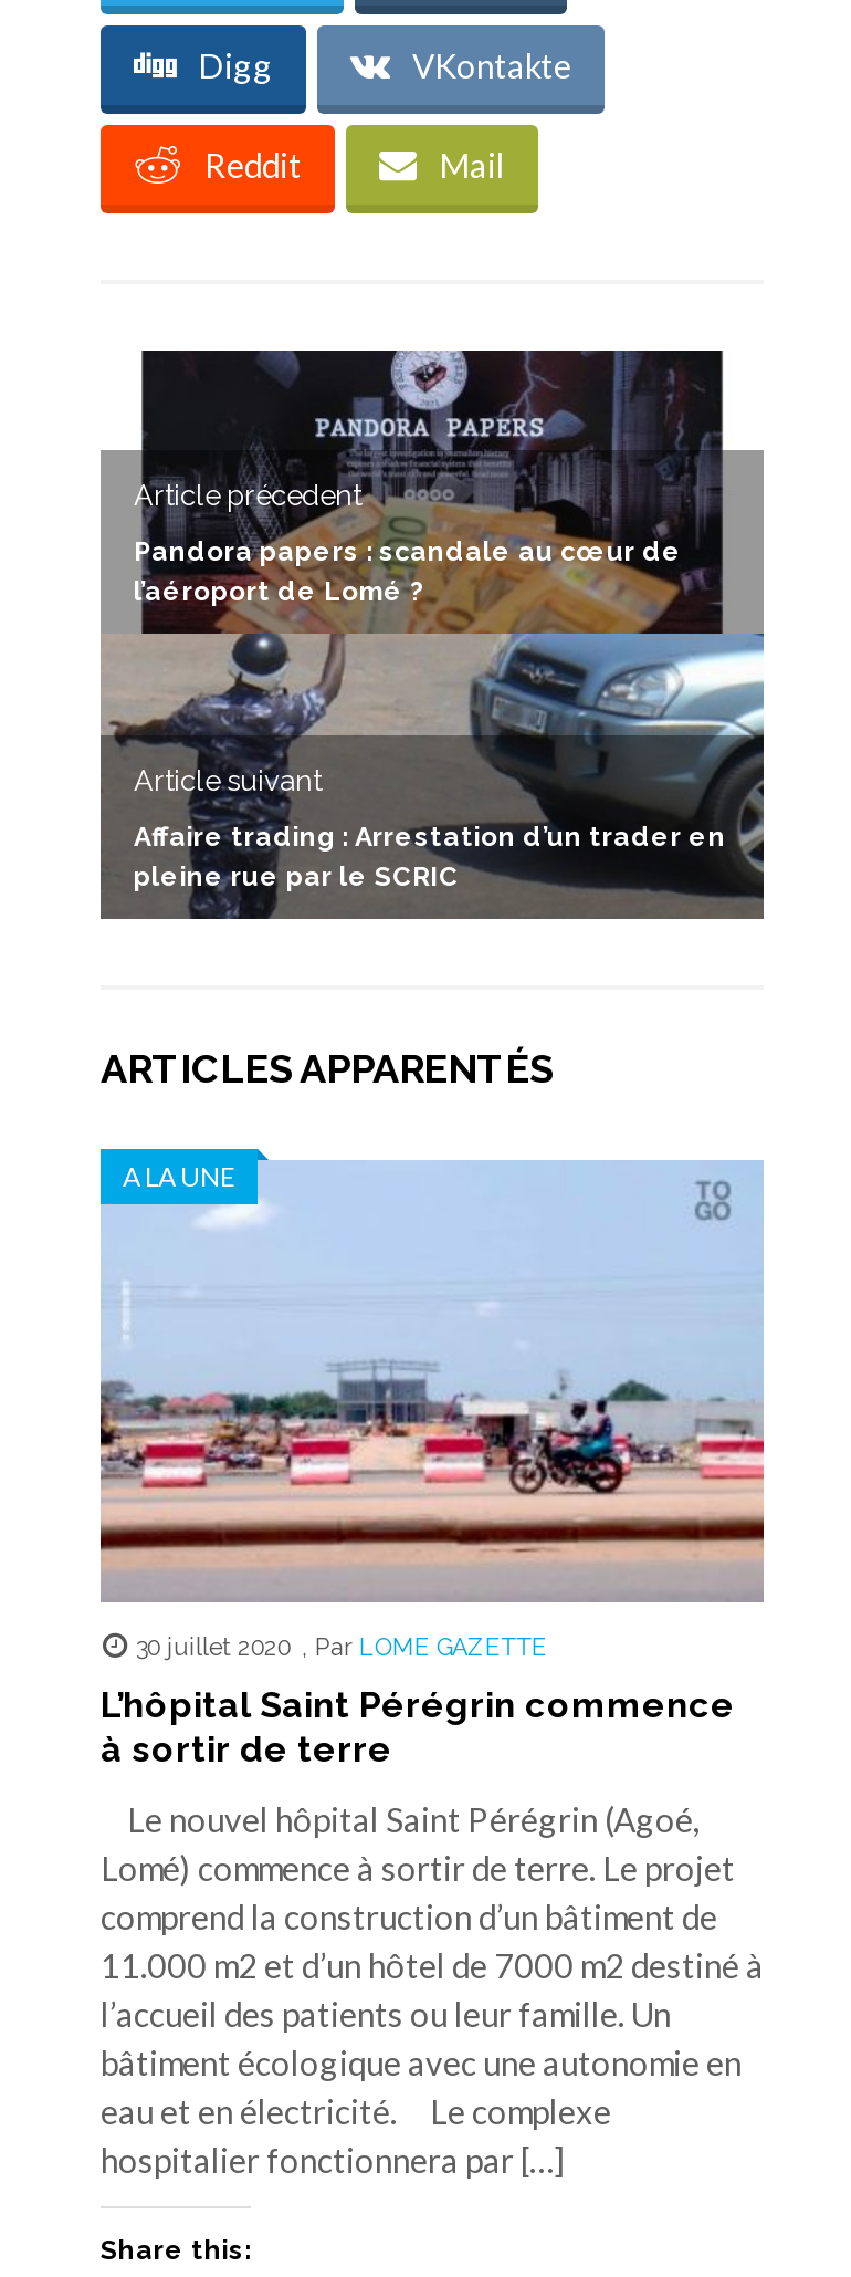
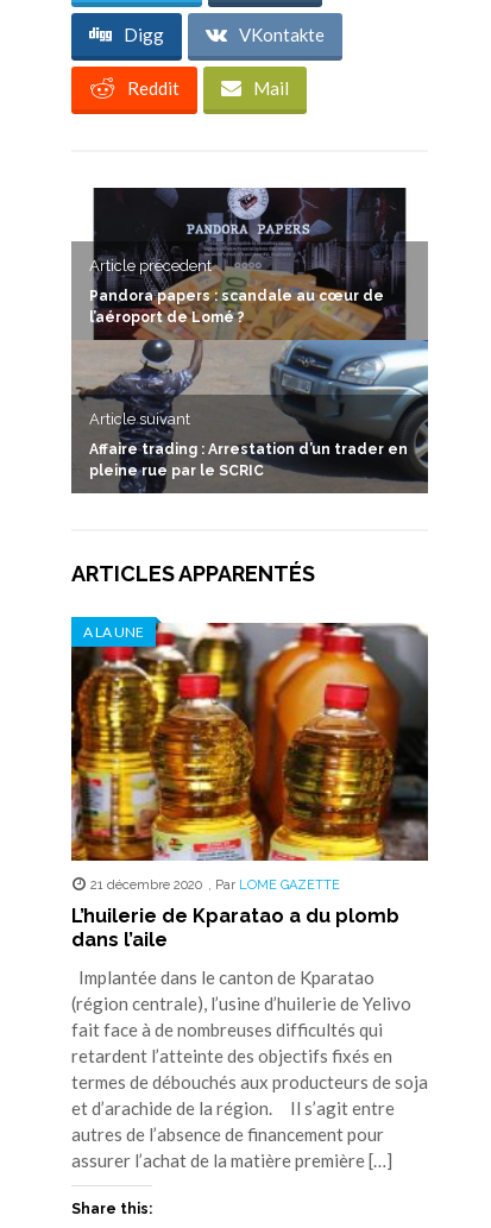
- [image]
- 30 juillet 2020 , Par LOME GAZETTE
+ [image]
+ 21 décembre 2020 , Par LOME GAZETTE

- L’hôpital Saint Pérégrin commence
- à sortir de terre
+ L’huilerie de Kparatao a du plomb
+ dans l’aile

- Le nouvel hôpital Saint Pérégrin (Agoé,
- Lomé) commence à sortir de terre. Le projet
- comprend la construction d’un bâtiment de
- 11.000 m2 et d’un hôtel de 7000 m2 destiné à
- l’accueil des patients ou leur famille. Un
- bâtiment écologique avec une autonomie en
- eau et en électricité. Le complexe
- hospitalier fonctionnera par […]
+ Implantée dans le canton de Kparatao
+ (région centrale), l’usine d’huilerie de Yelivo
+ fait face à de nombreuses difficultés qui
+ retardent l’atteinte des objectifs fixés en
+ termes de débouchés aux producteurs de soja
+ et d’arachide de la région. Il s’agit entre
+ autres de l’absence de financement pour
+ assurer l’achat de la matière première […]
